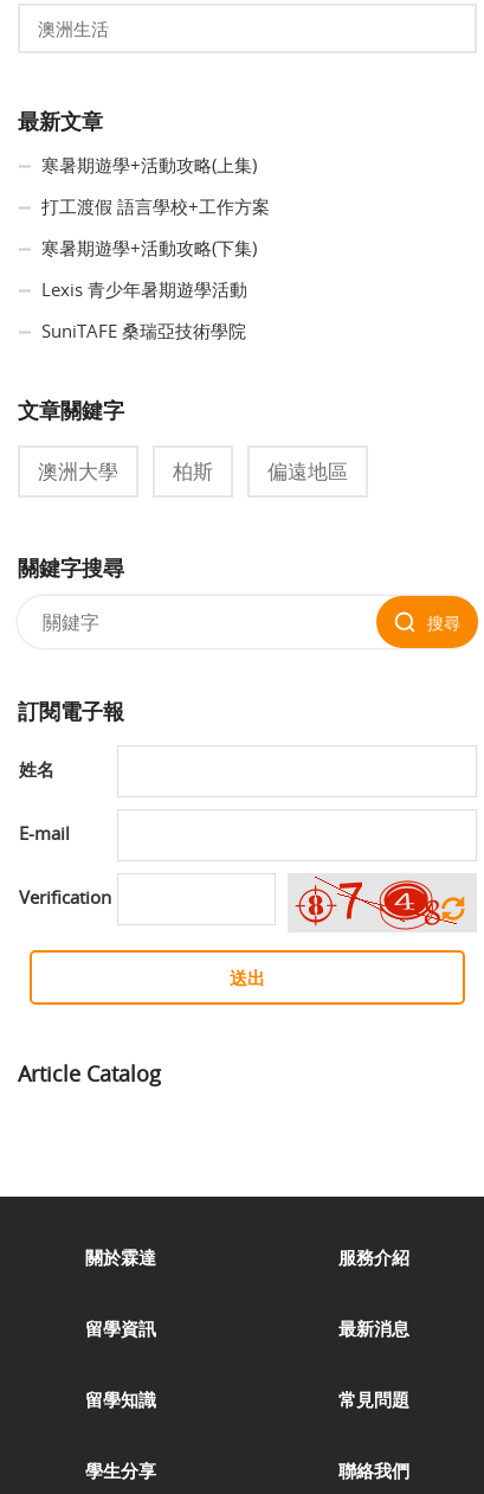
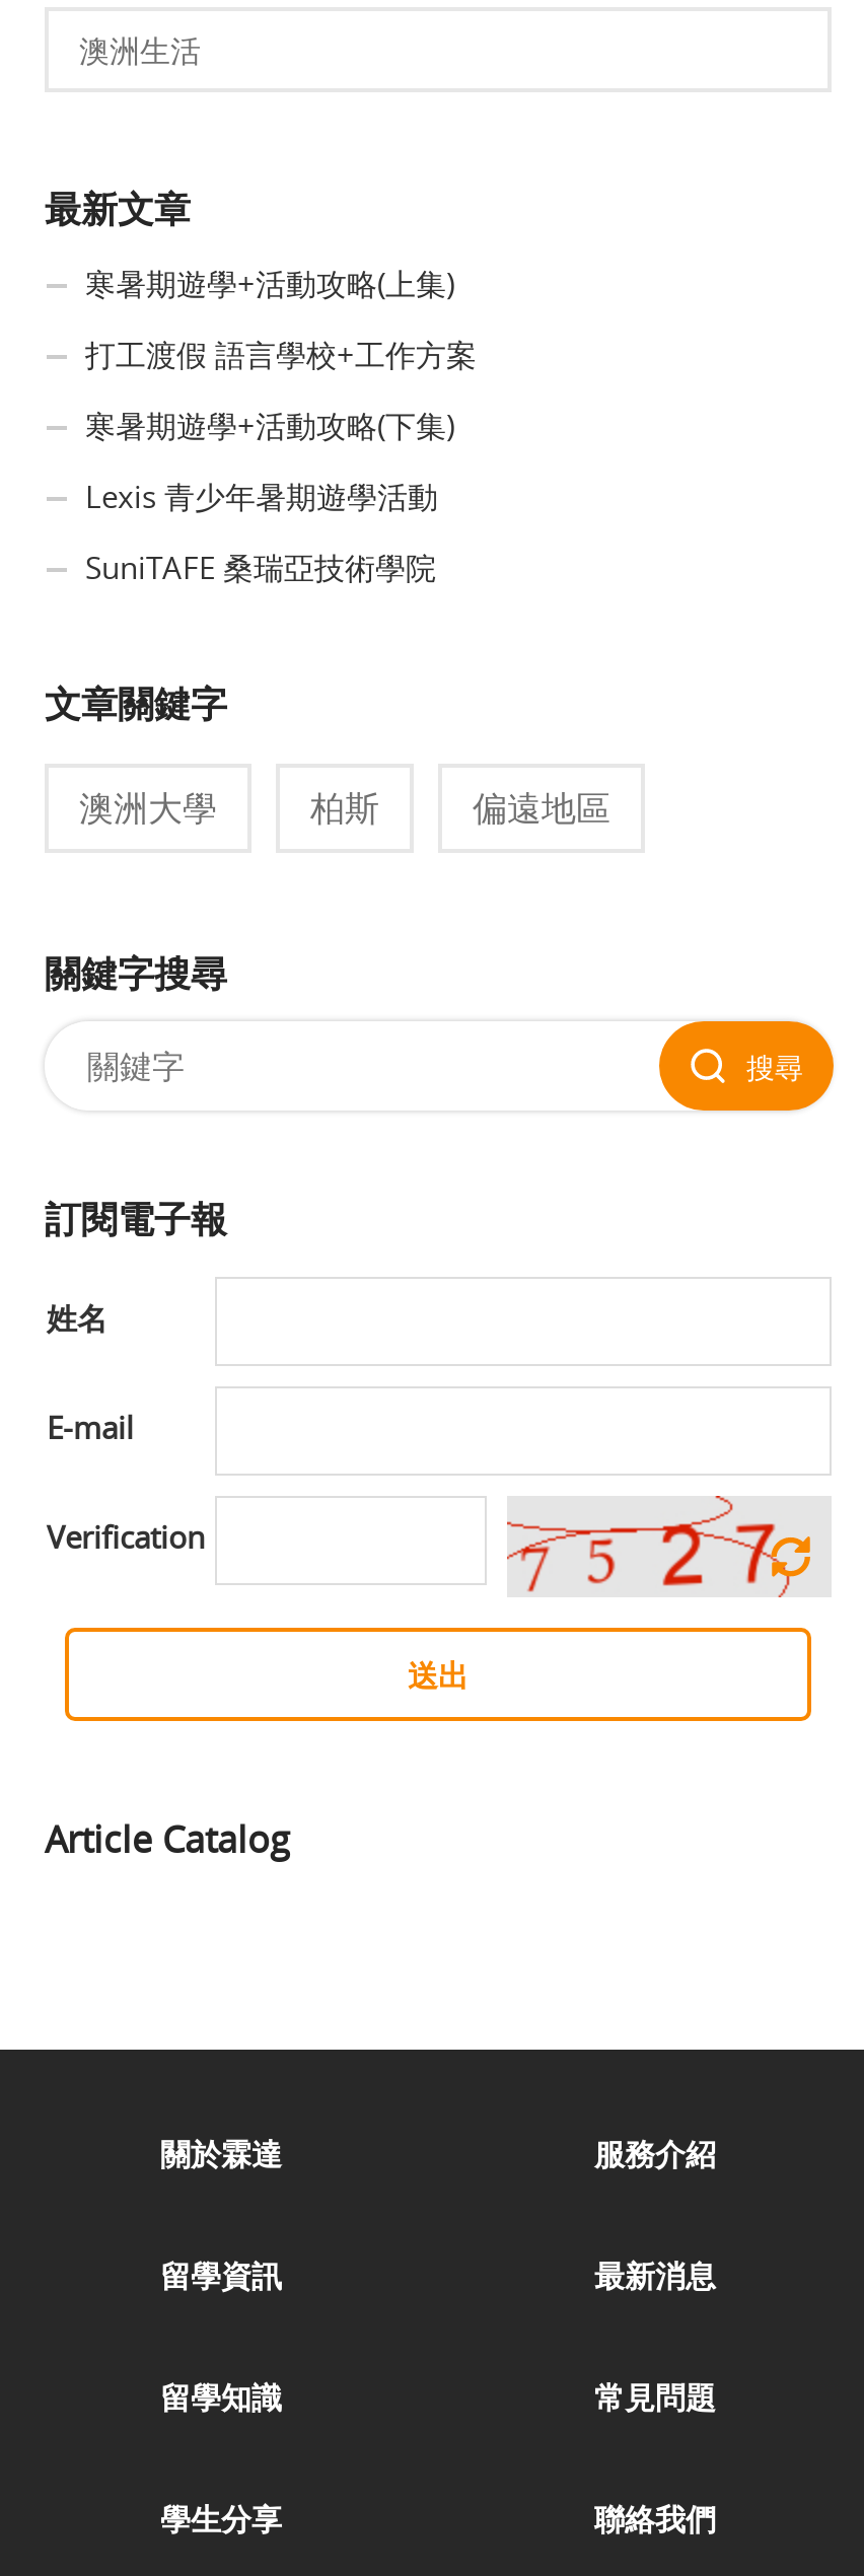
- [image]
+ [image]
